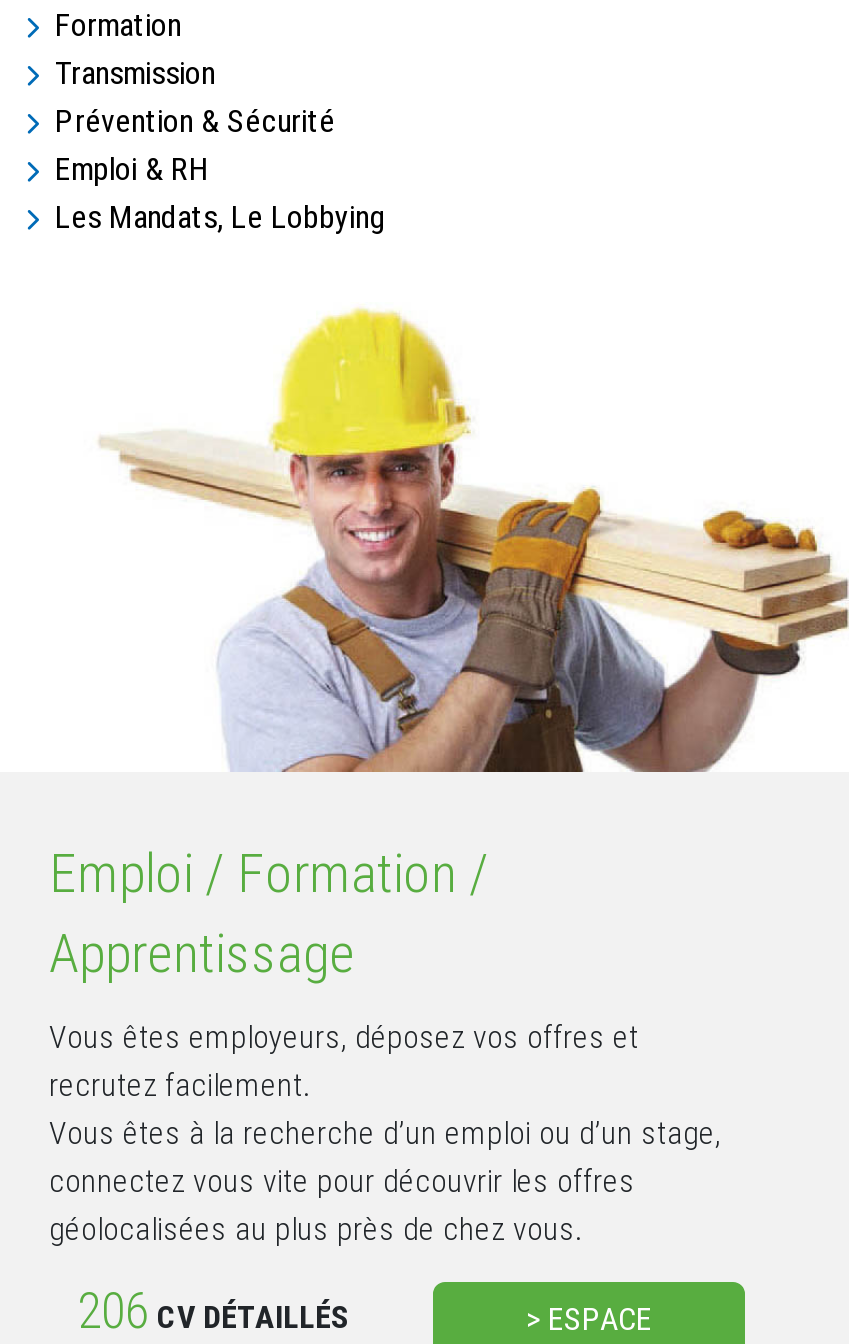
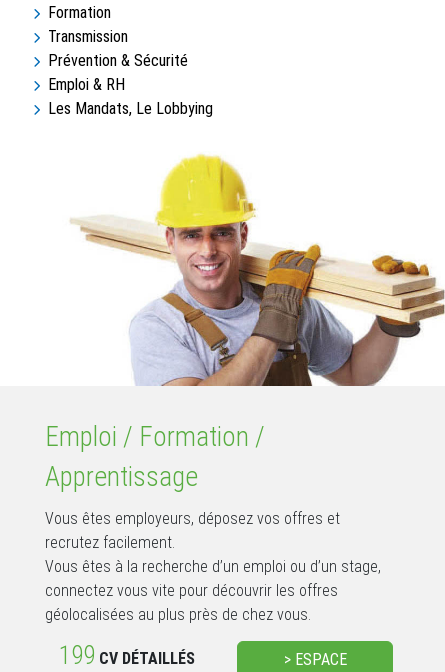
- 206 CV DÉTAILLÉS
+ 199 CV DÉTAILLÉS
